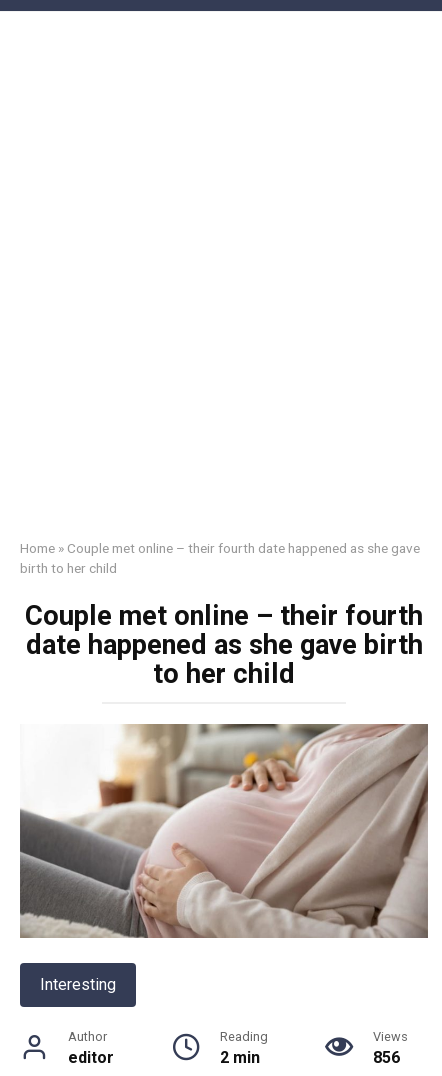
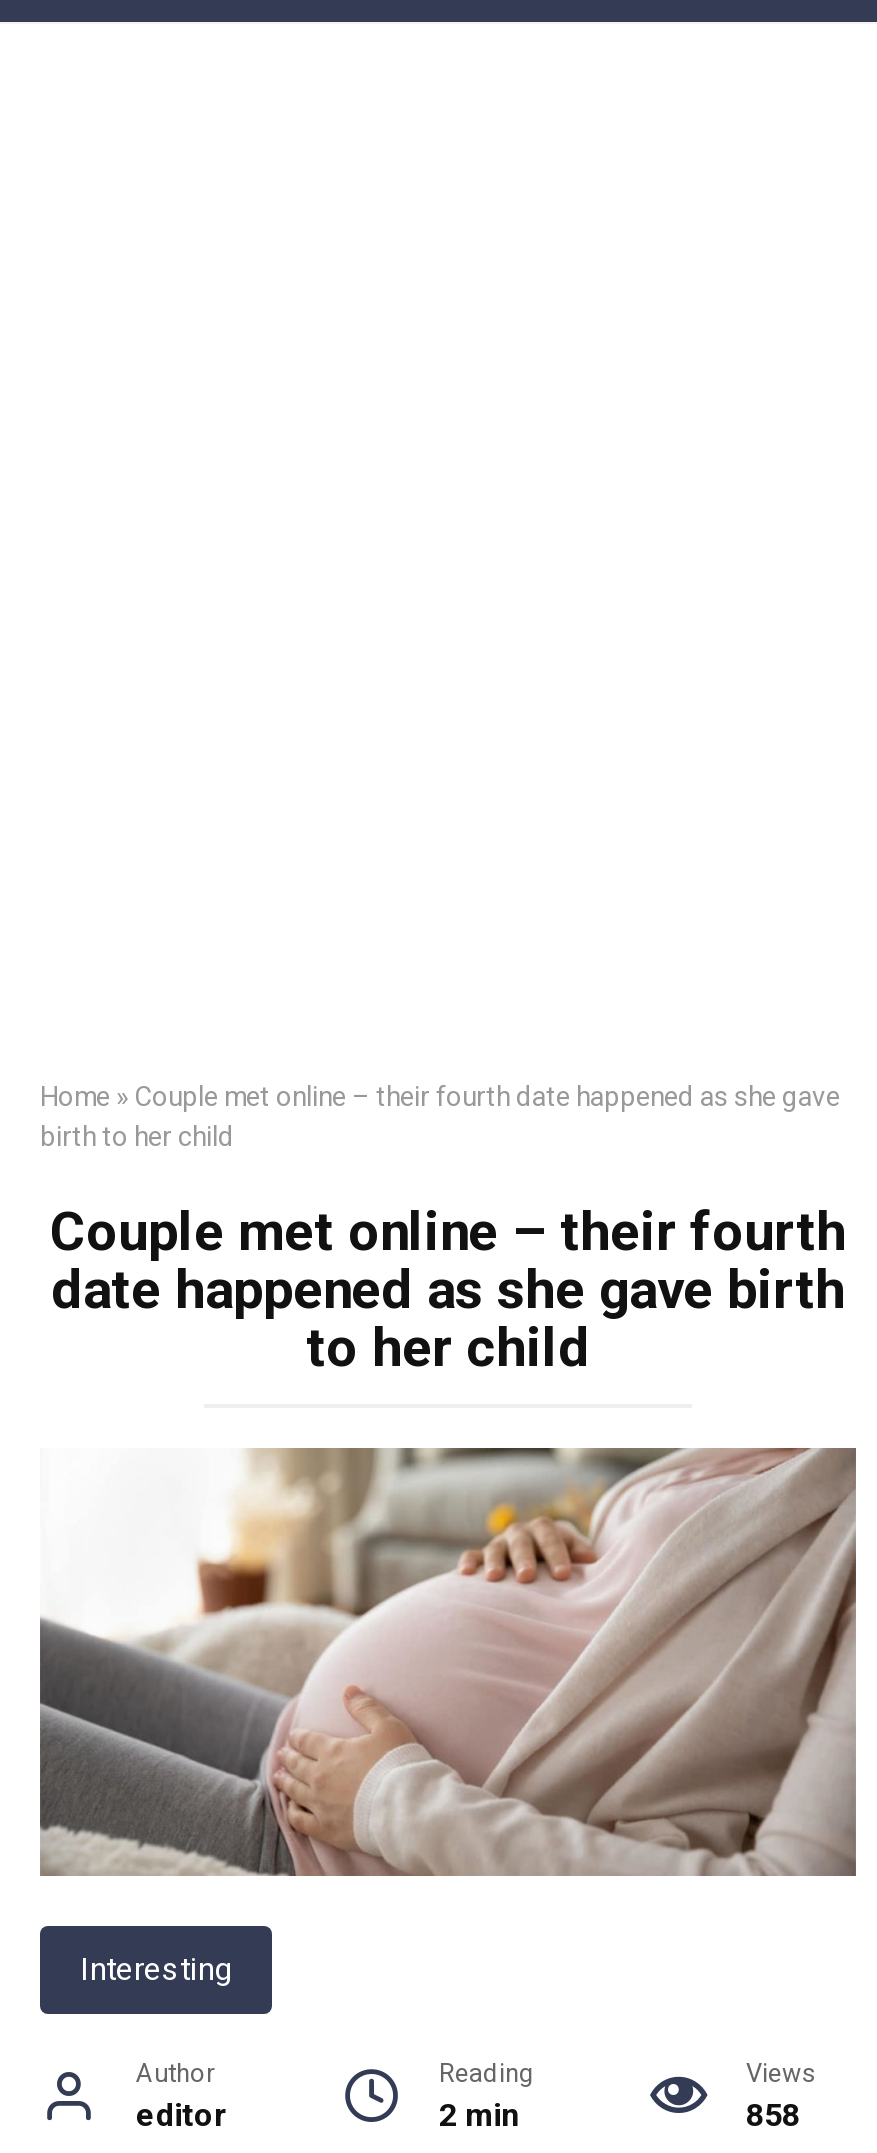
- 856
+ 858
